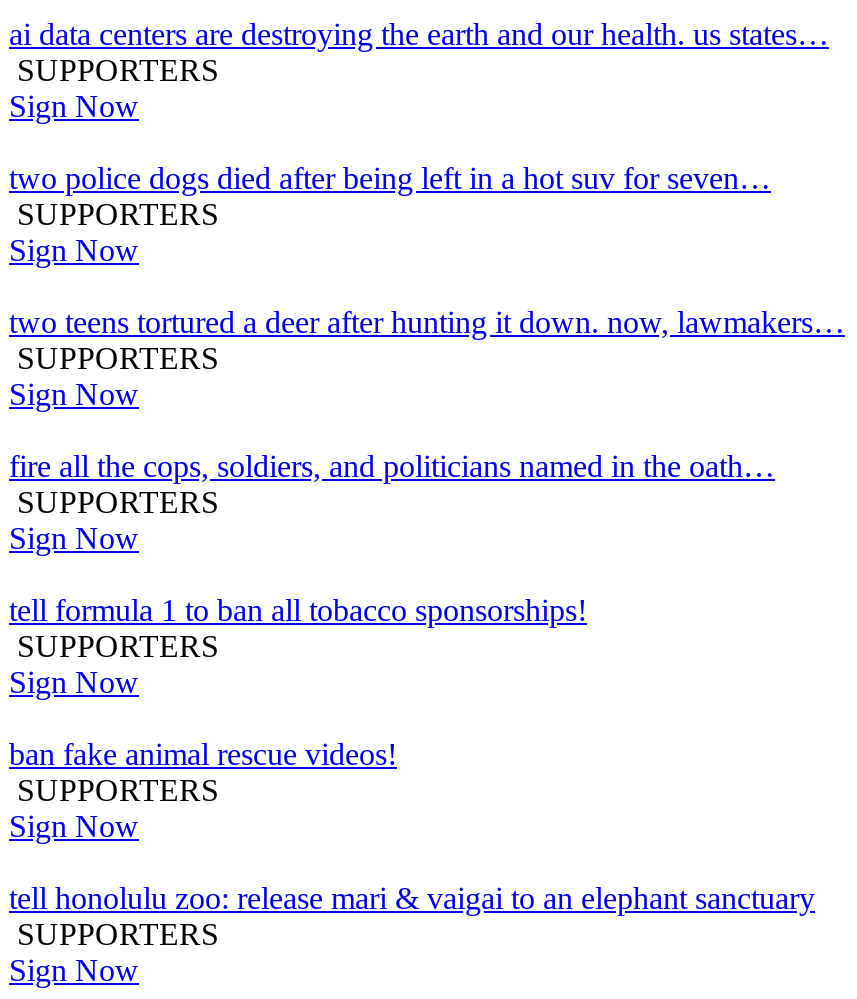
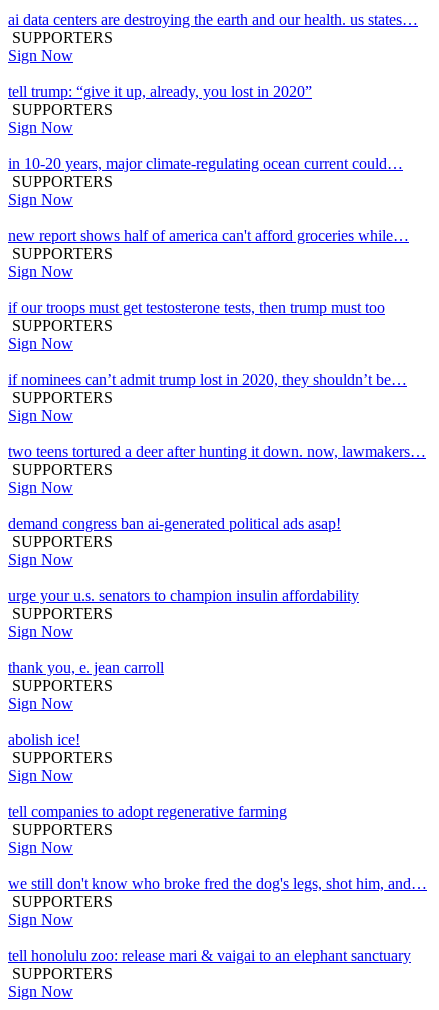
- two police dogs died after being left in a hot suv for seven…
+ tell trump: “give it up, already, you lost in 2020”
+ SUPPORTERS
+ Sign Now
+ in 10-20 years, major climate-regulating ocean current could…
+ SUPPORTERS
+ Sign Now
+ new report shows half of america can't afford groceries while…
+ SUPPORTERS
+ Sign Now
+ if our troops must get testosterone tests, then trump must too
+ SUPPORTERS
+ Sign Now
+ if nominees can’t admit trump lost in 2020, they shouldn’t be…

- fire all the cops, soldiers, and politicians named in the oath…
+ demand congress ban ai-generated political ads asap!

- tell formula 1 to ban all tobacco sponsorships!
+ urge your u.s. senators to champion insulin affordability

- ban fake animal rescue videos!
+ thank you, e. jean carroll
+ SUPPORTERS
+ Sign Now
+ abolish ice!
+ SUPPORTERS
+ Sign Now
+ tell companies to adopt regenerative farming
+ SUPPORTERS
+ Sign Now
+ we still don't know who broke fred the dog's legs, shot him, and…
